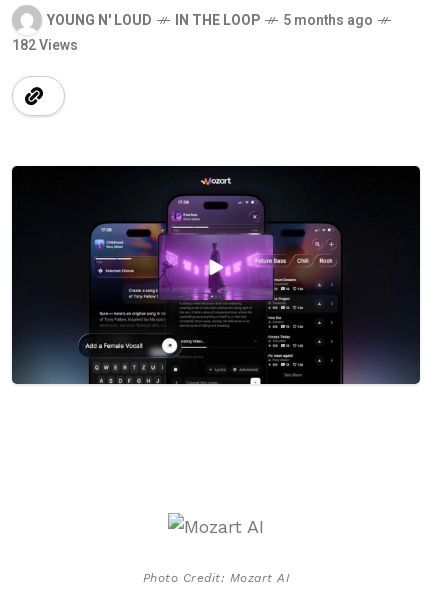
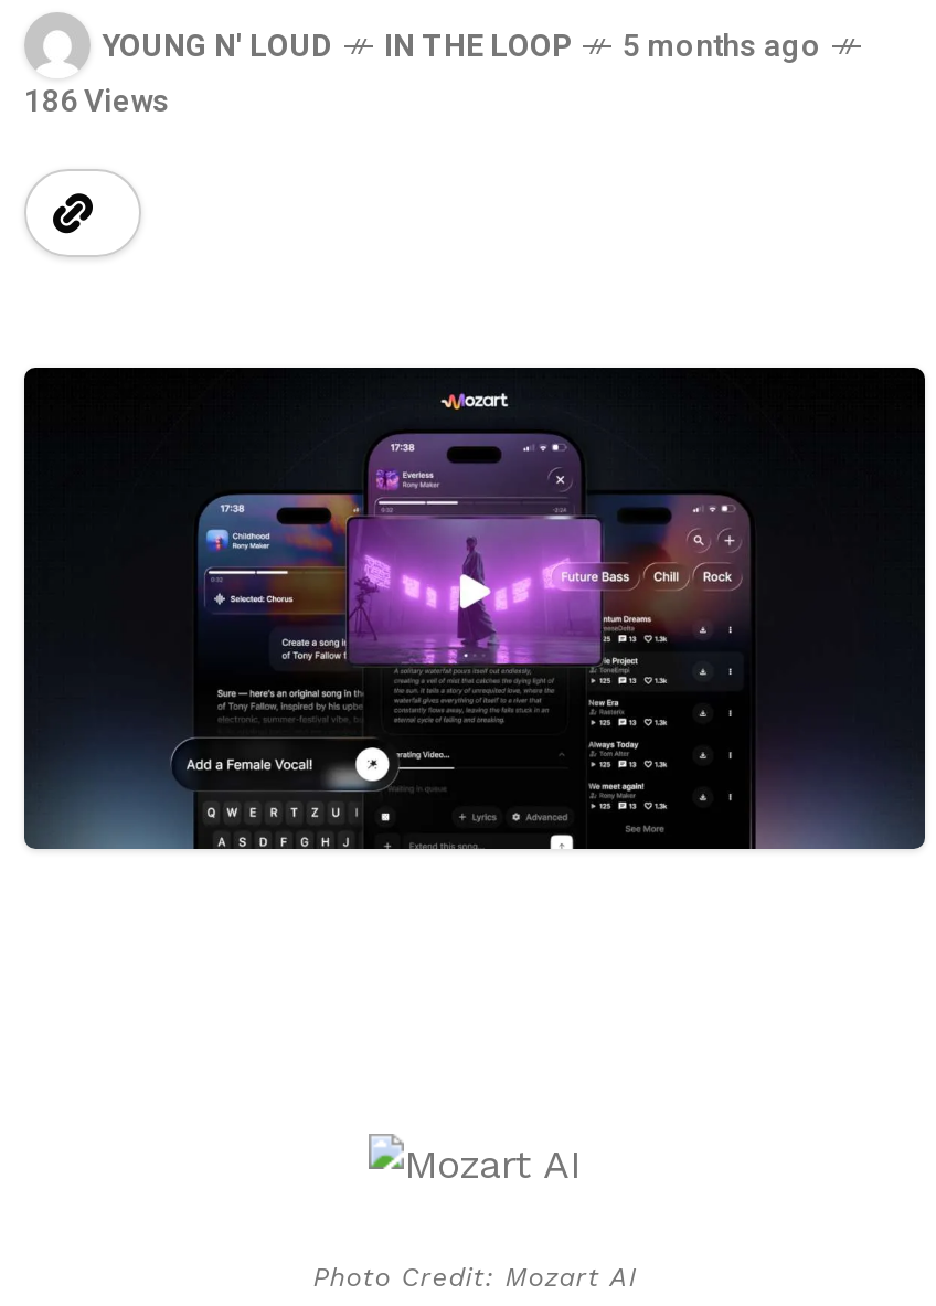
- 182 Views
+ 186 Views
